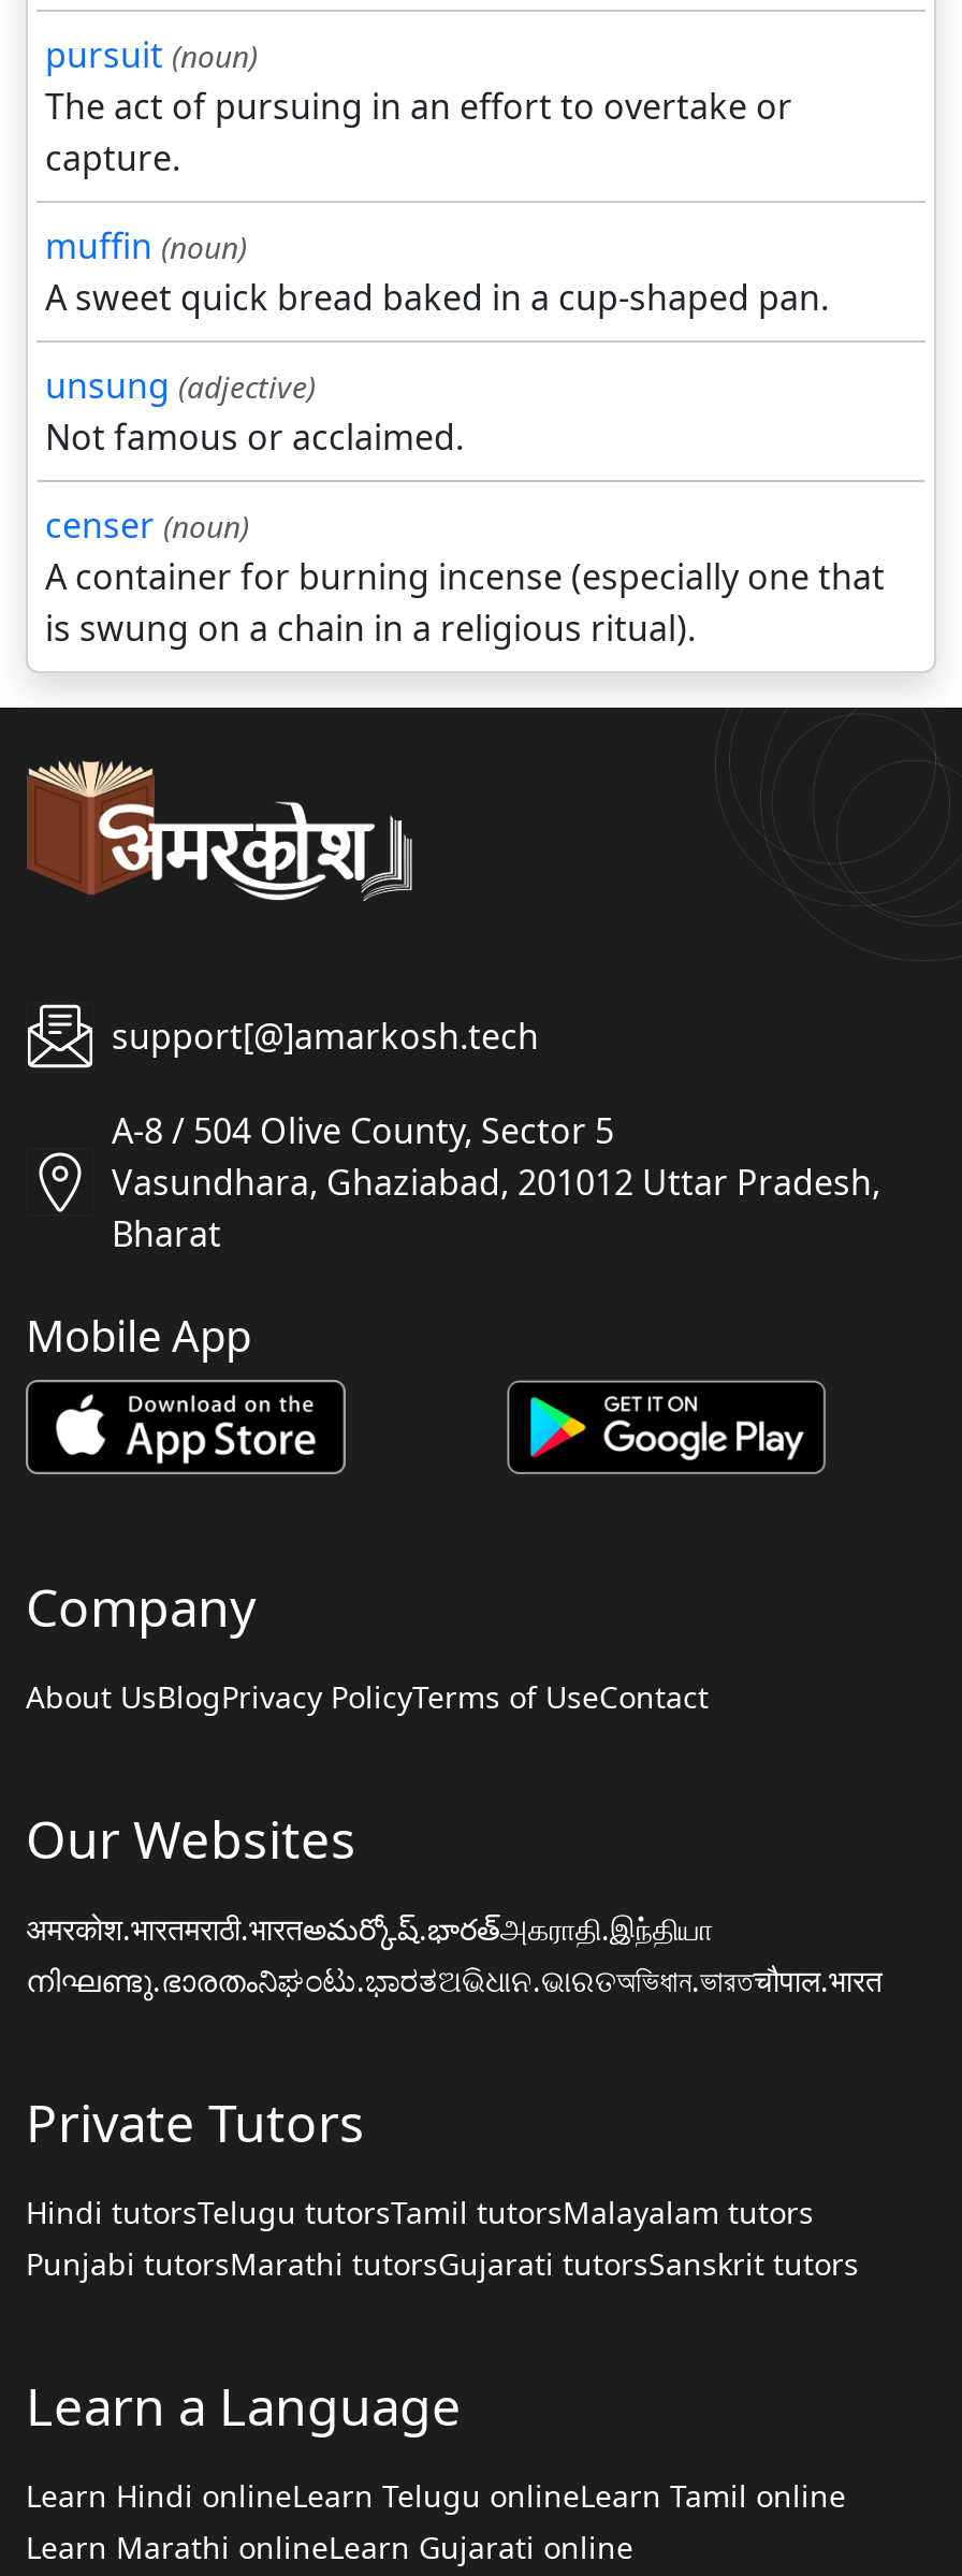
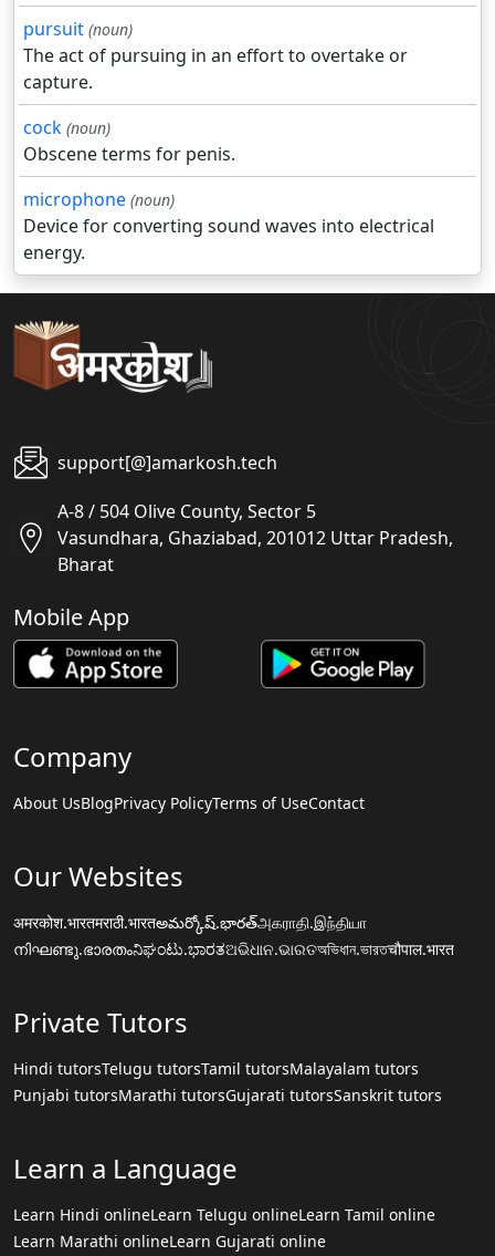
- muffin (noun)
- A sweet quick bread baked in a cup-shaped pan.
- unsung (adjective)
- Not famous or acclaimed.
- censer (noun)
- A container for burning incense (especially one that
- is swung on a chain in a religious ritual).
+ cock (noun)
+ Obscene terms for penis.
+ microphone (noun)
+ Device for converting sound waves into electrical
+ energy.
